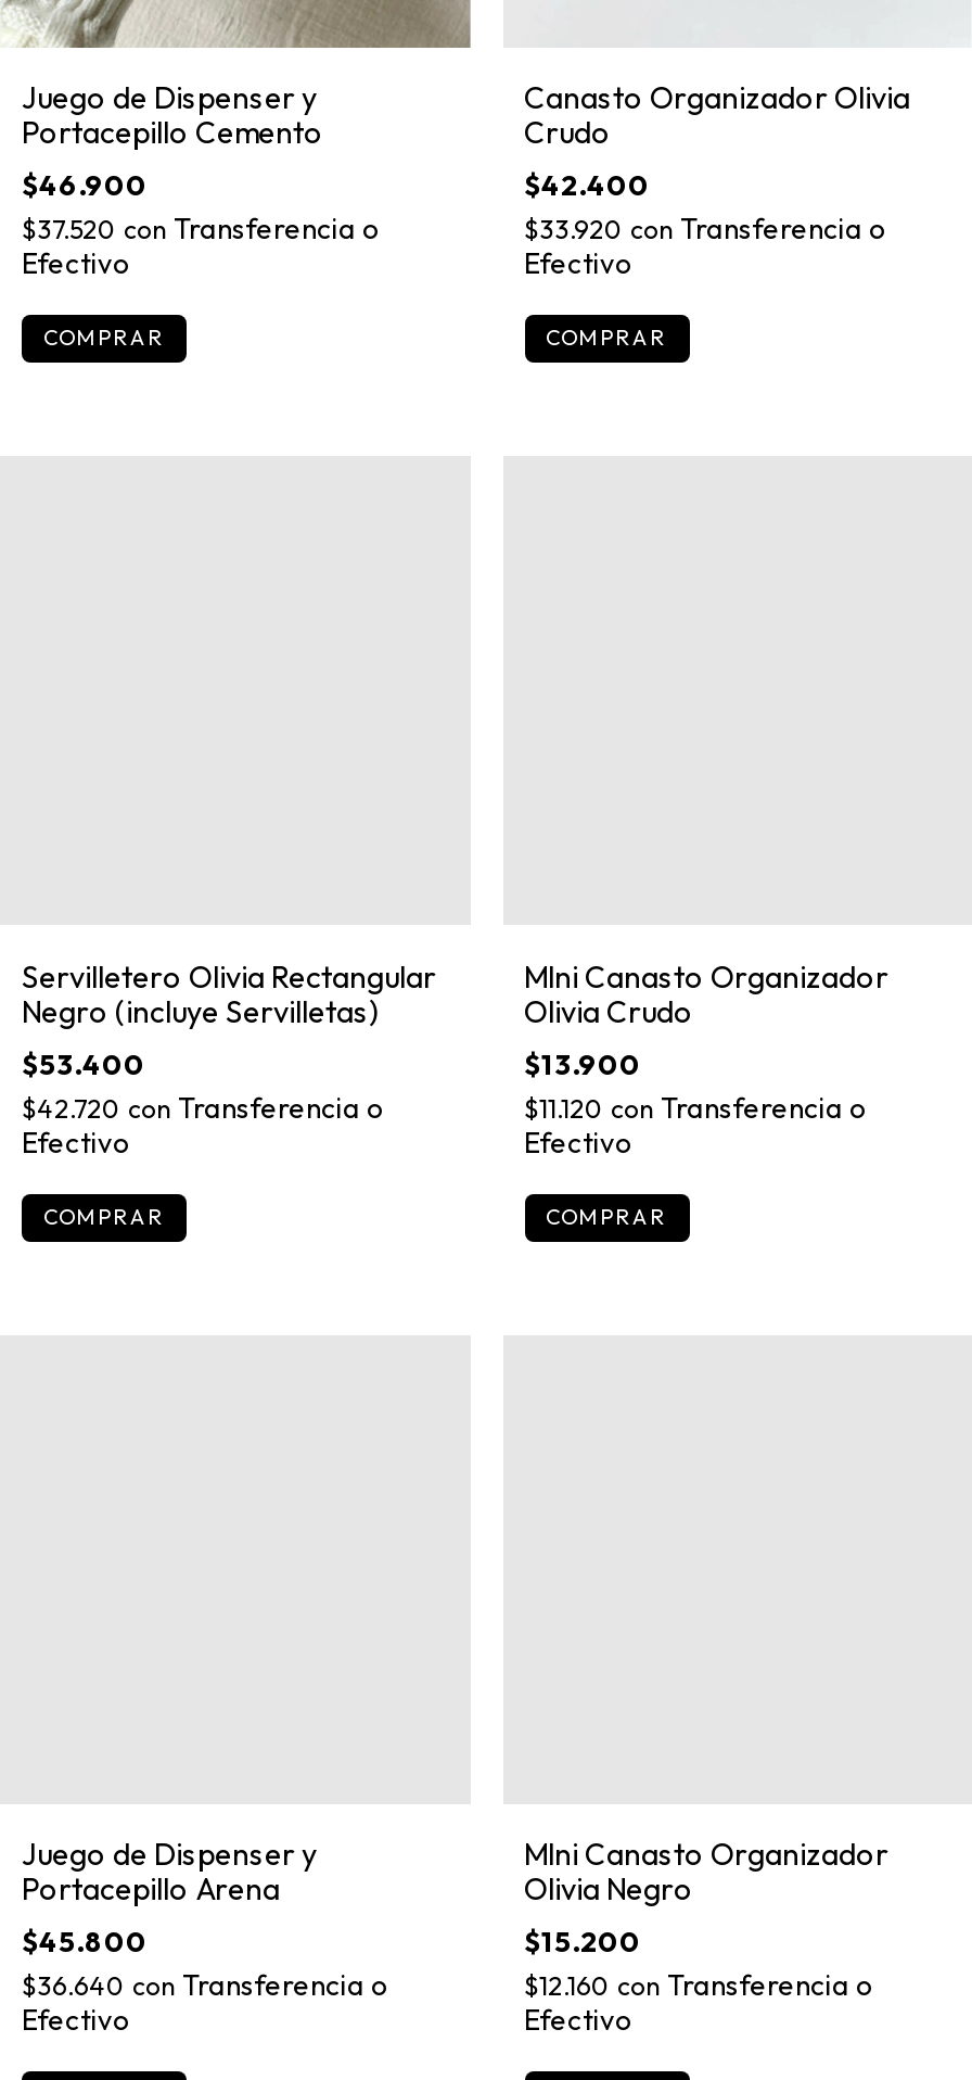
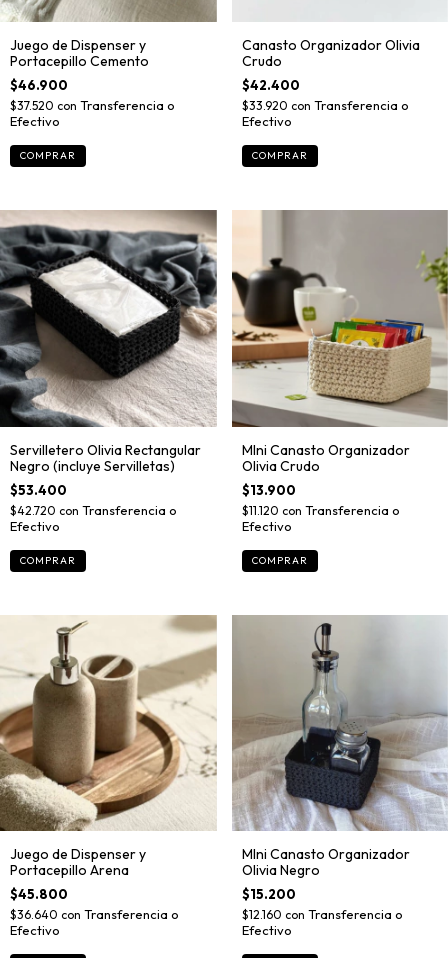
+ [image]

+ [image]

+ [image]

+ [image]
